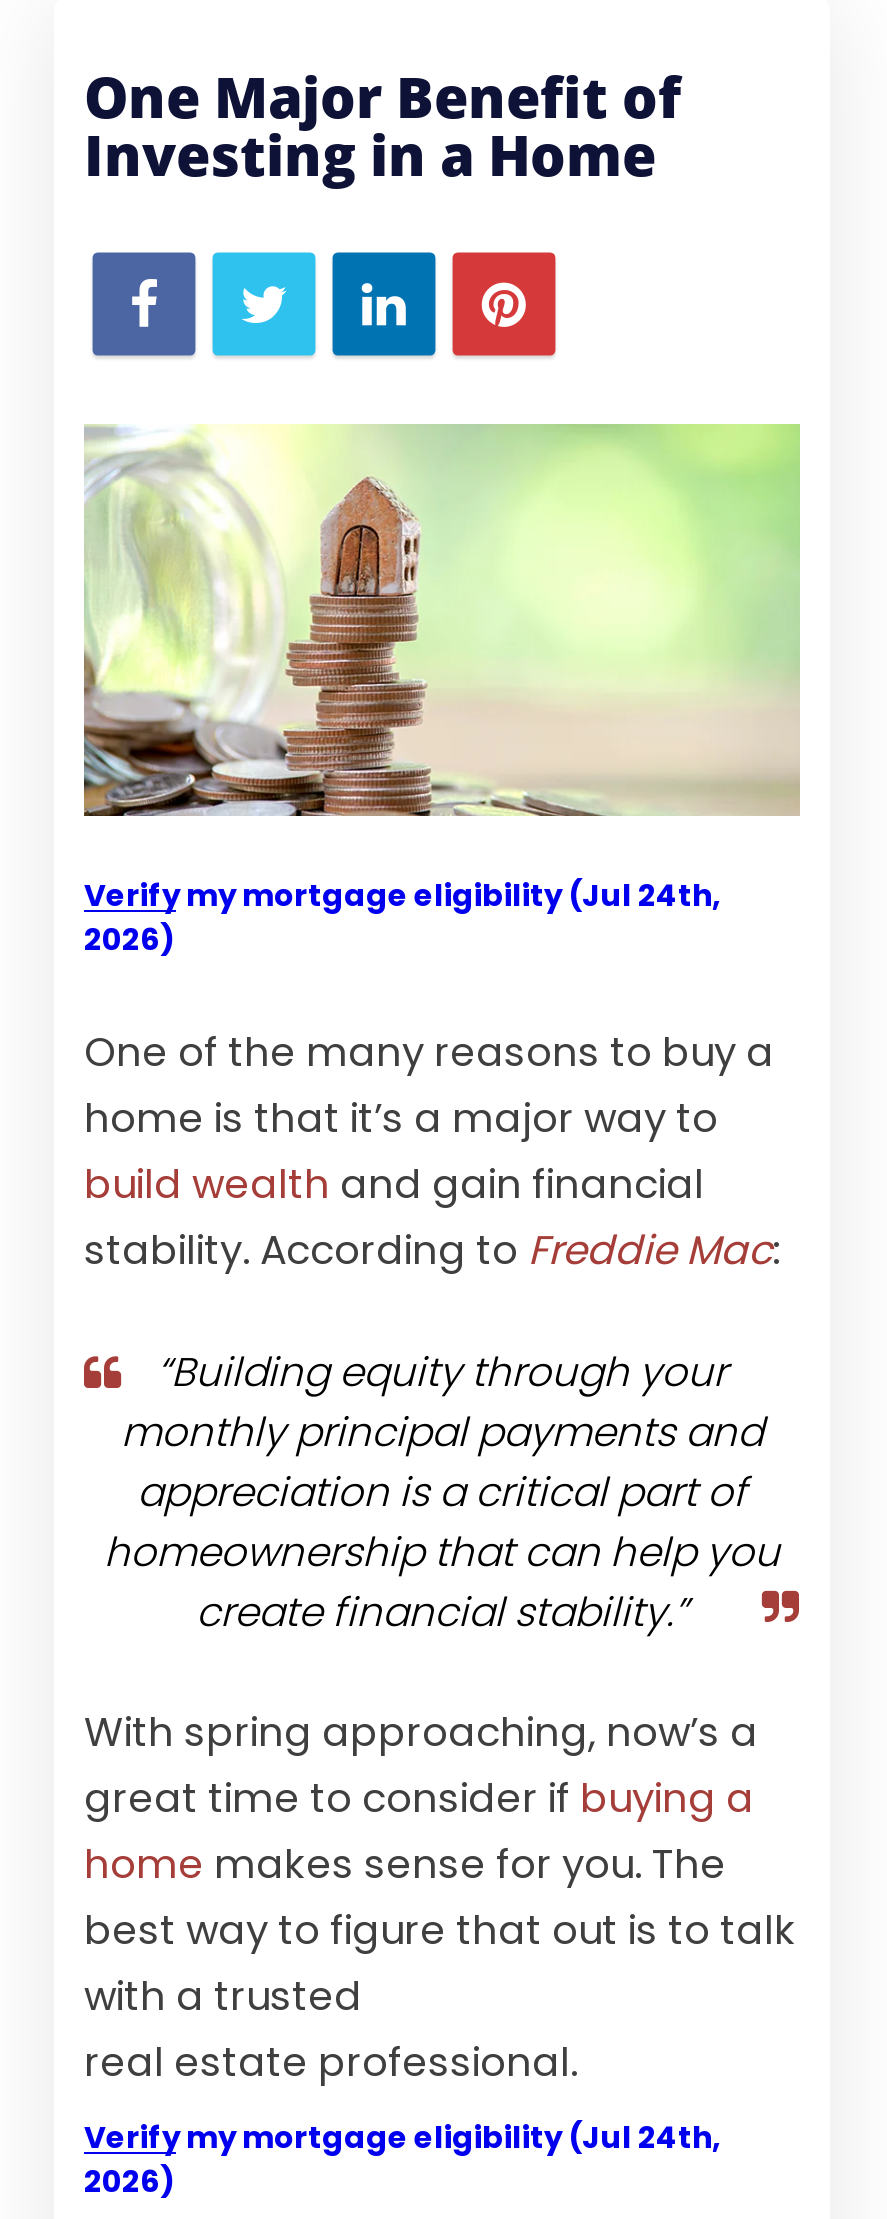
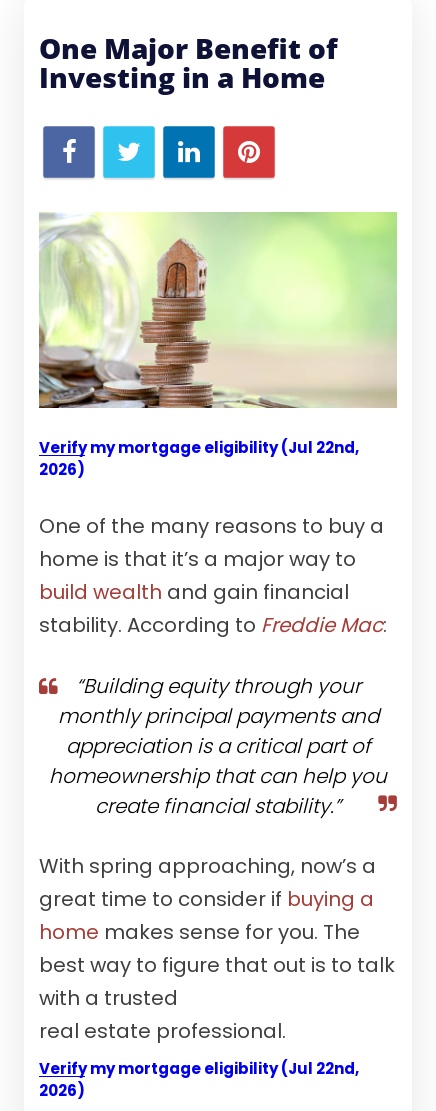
- Verify my mortgage eligibility (Jul 24th,
+ Verify my mortgage eligibility (Jul 22nd,

- Verify my mortgage eligibility (Jul 24th,
+ Verify my mortgage eligibility (Jul 22nd,
